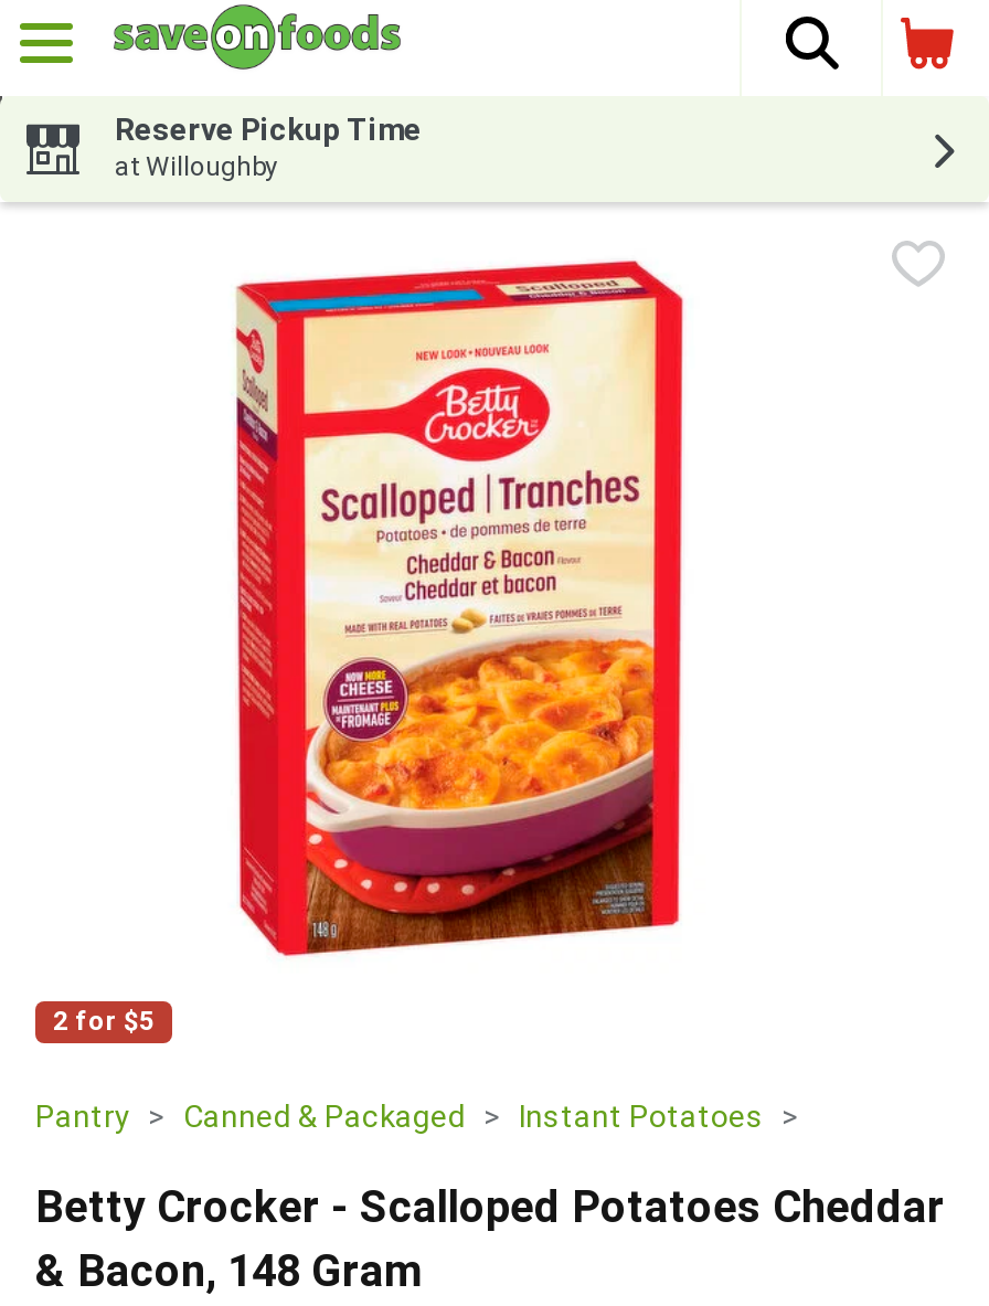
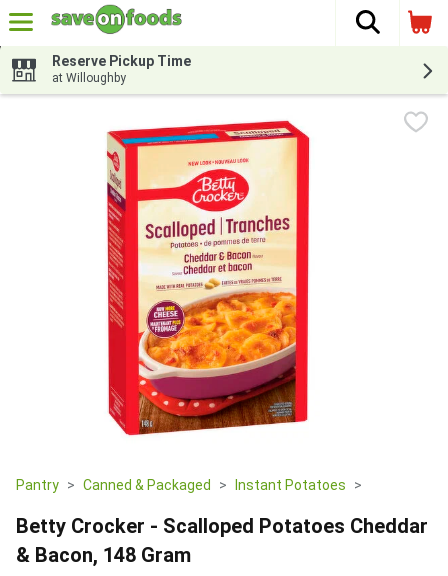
- 2 for $5
